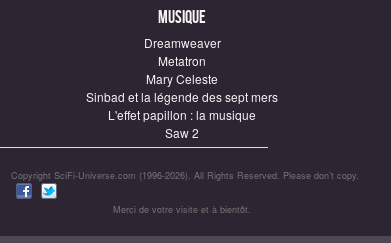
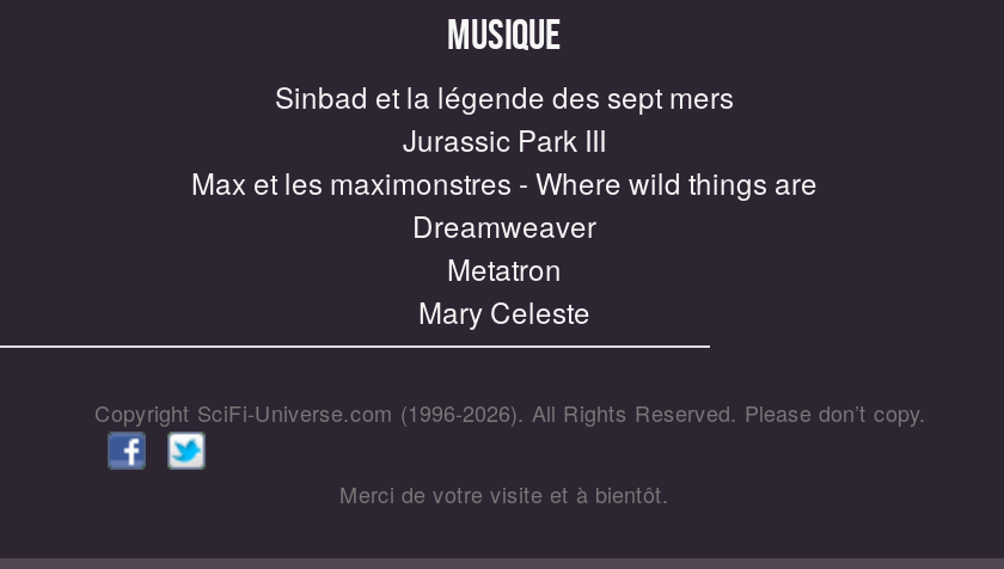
+ Jurassic Park III
+ Max et les maximonstres - Where wild things are

moved down: Dreamweaver | Metatron | Mary Celeste

moved up: Sinbad et la légende des sept mers

- L'effet papillon : la musique
- Saw 2
